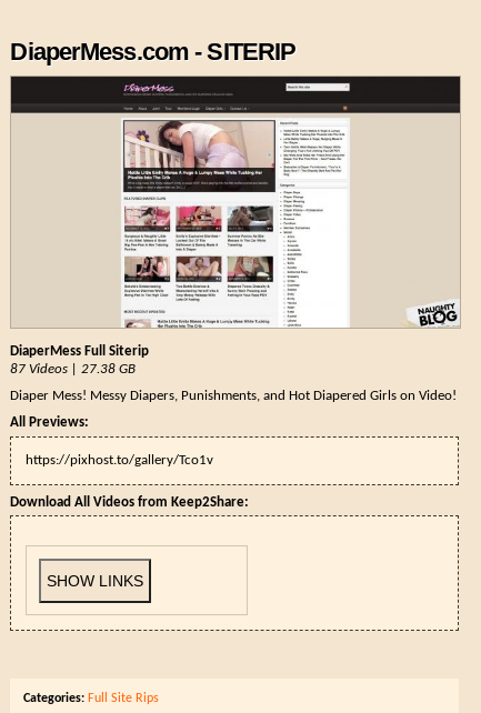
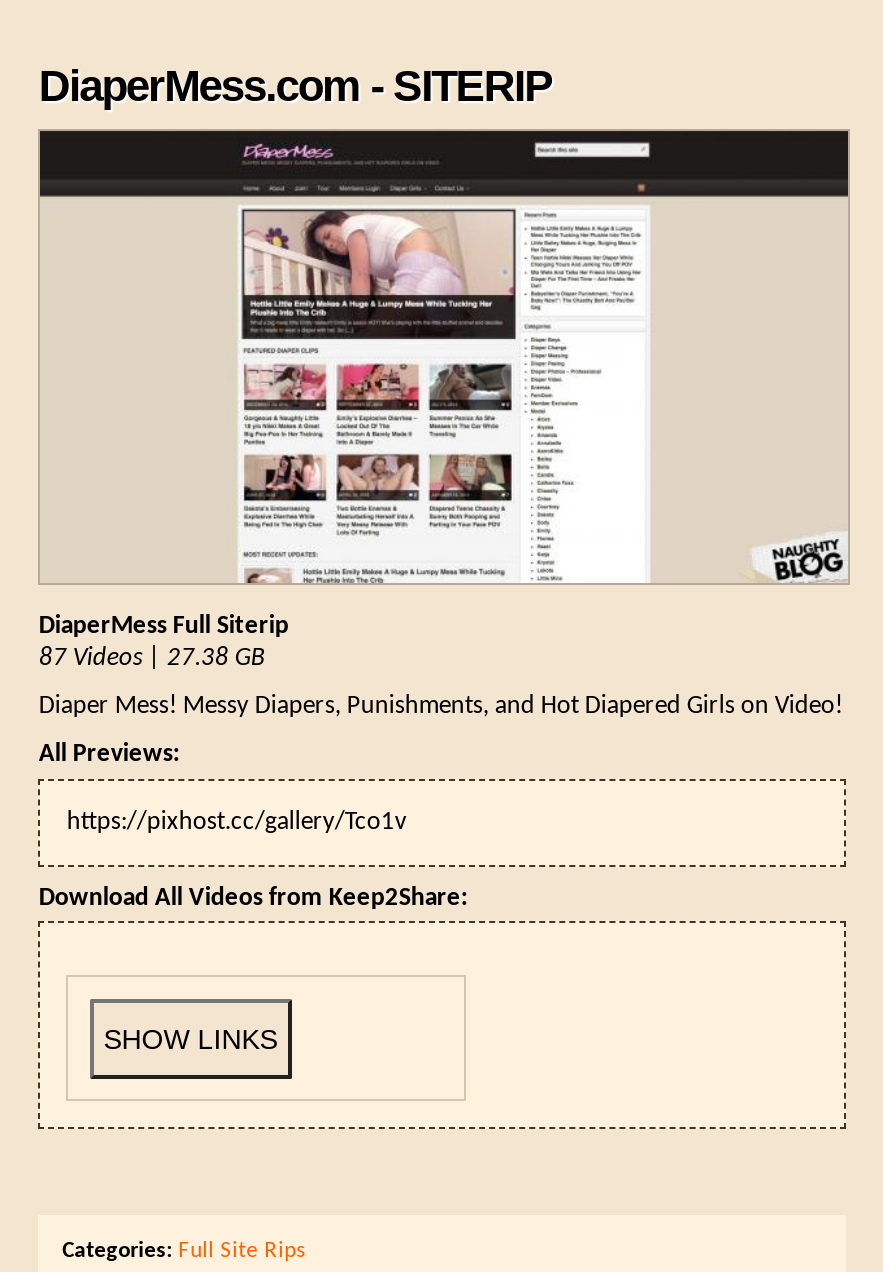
- https://pixhost.to/gallery/Tco1v
+ https://pixhost.cc/gallery/Tco1v
